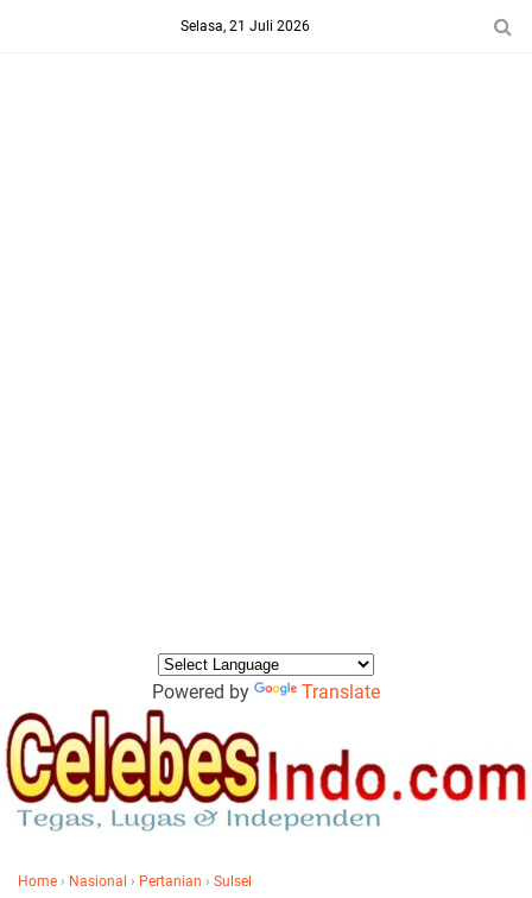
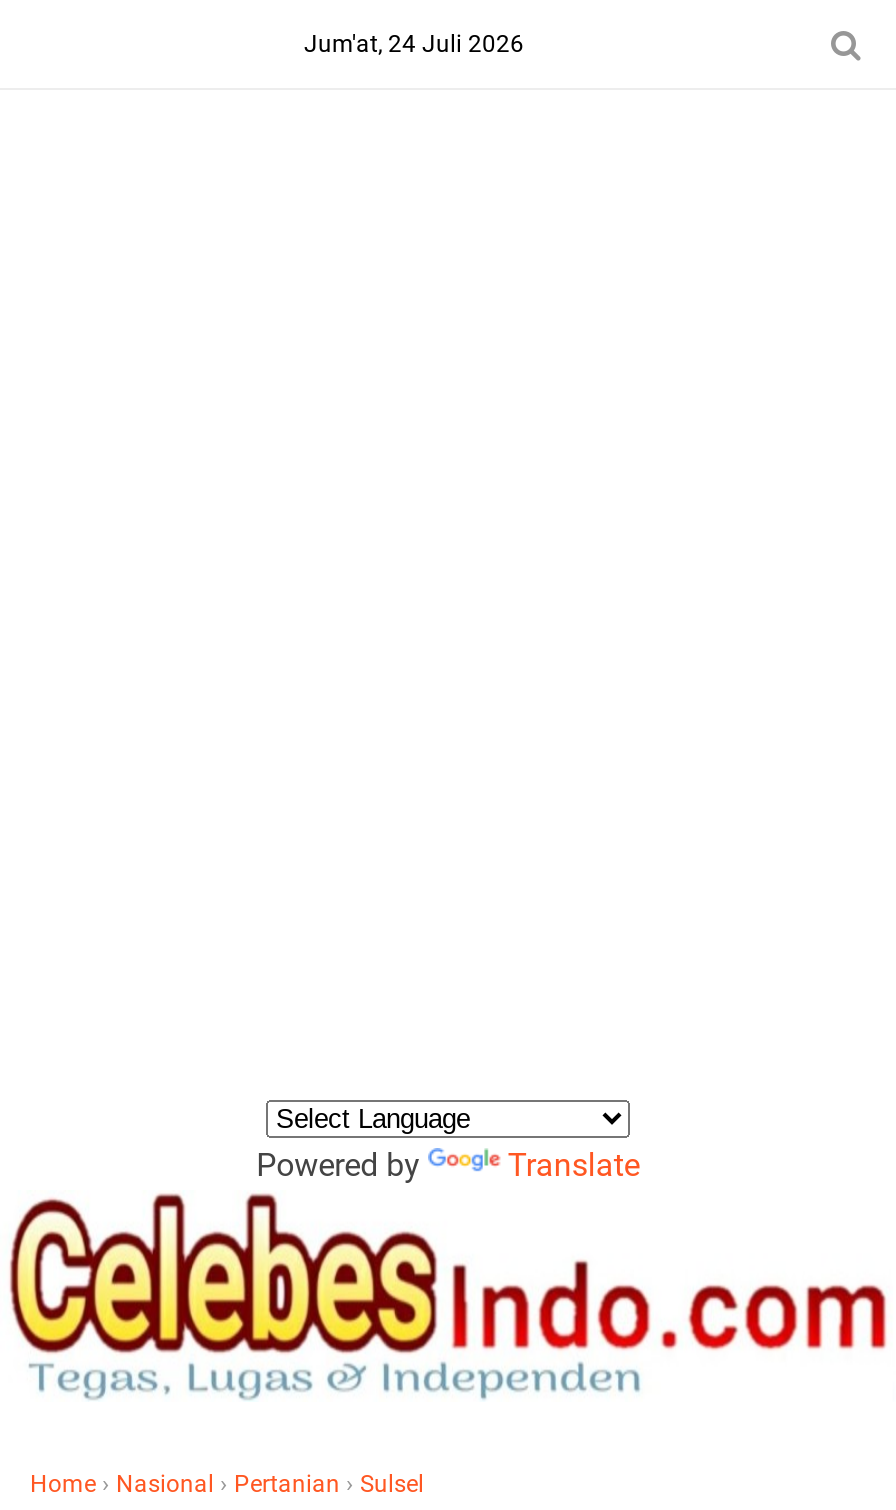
- Selasa, 21 Juli 2026
+ Jum'at, 24 Juli 2026
